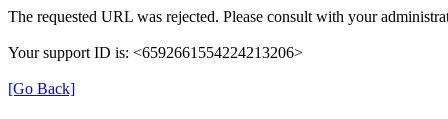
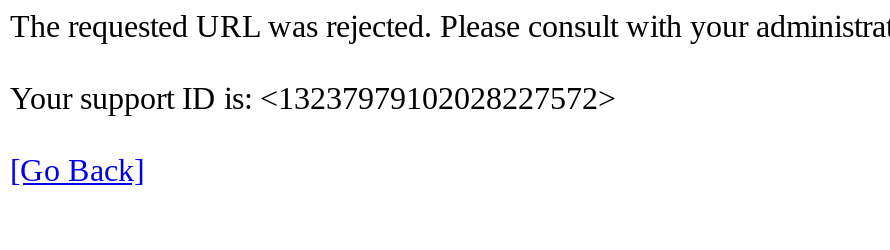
- Your support ID is: <6592661554224213206>
+ Your support ID is: <13237979102028227572>
